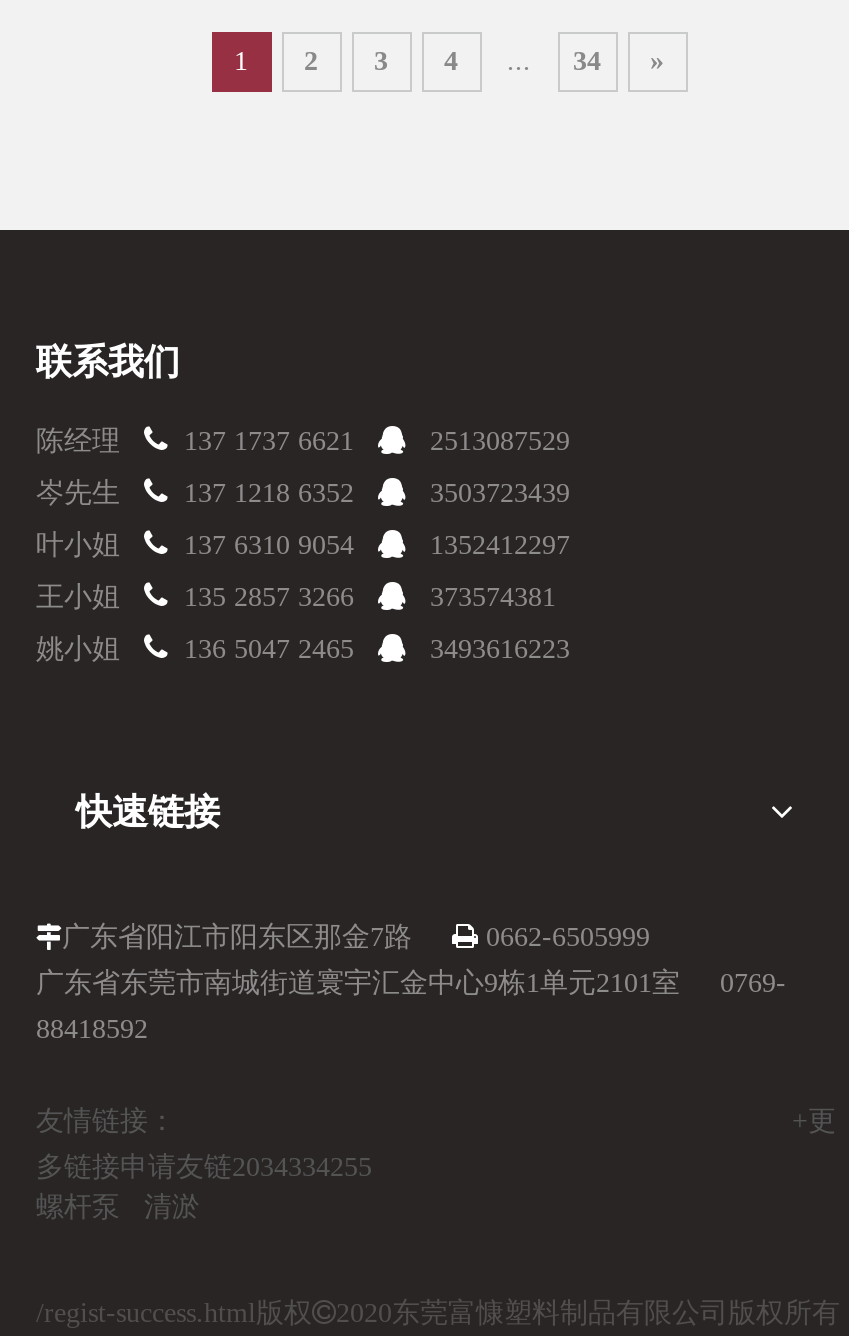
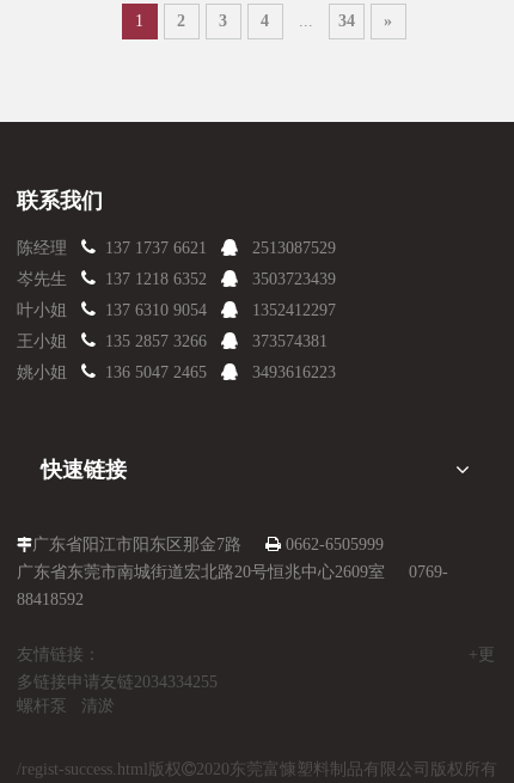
- 广东省东莞市南城街道寰宇汇金中心9栋1单元2101室 0769-
+ 广东省东莞市南城街道宏北路20号恒兆中心2609室 0769-
